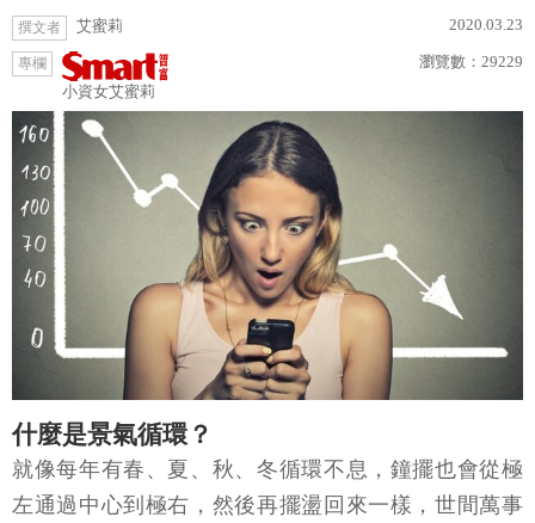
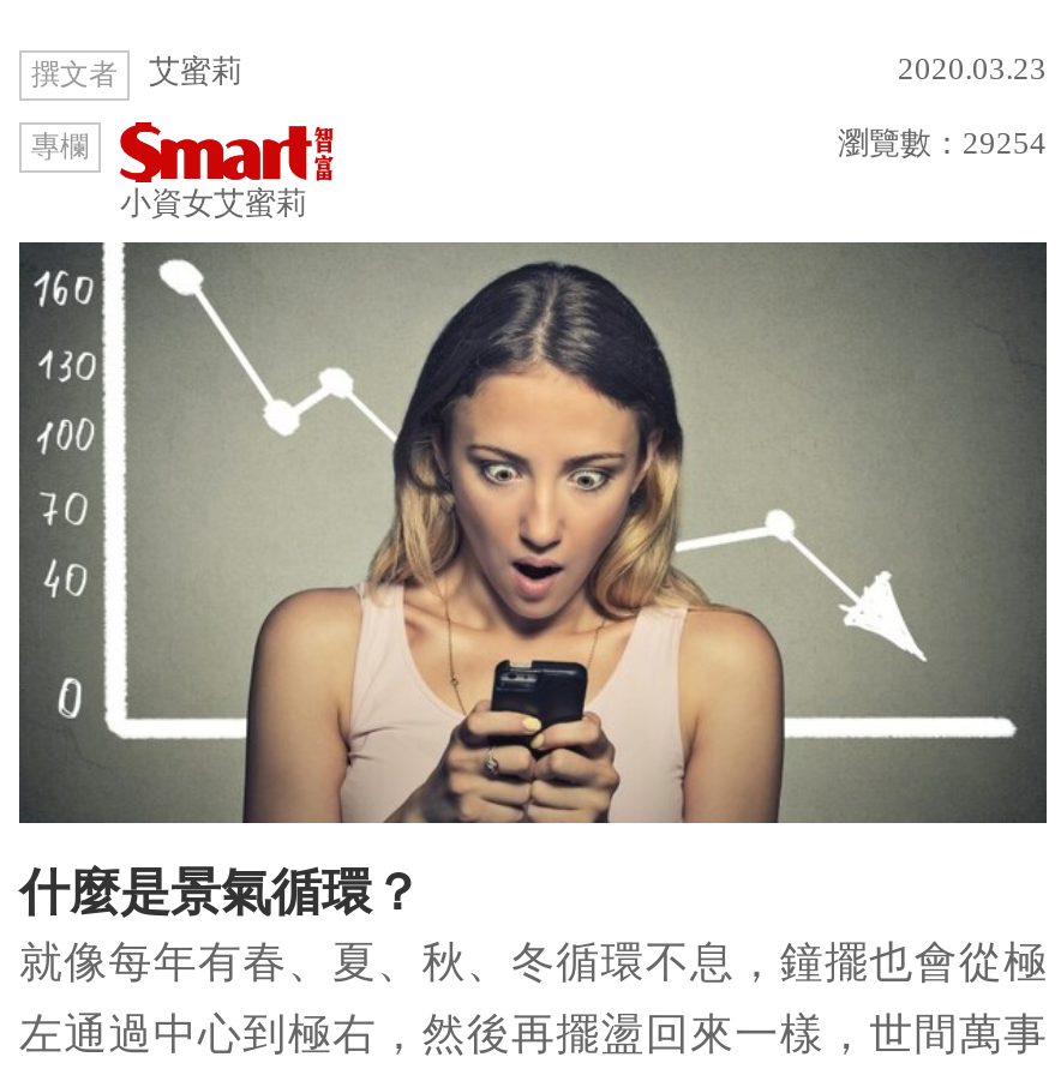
- 瀏覽數：29229
+ 瀏覽數：29254
